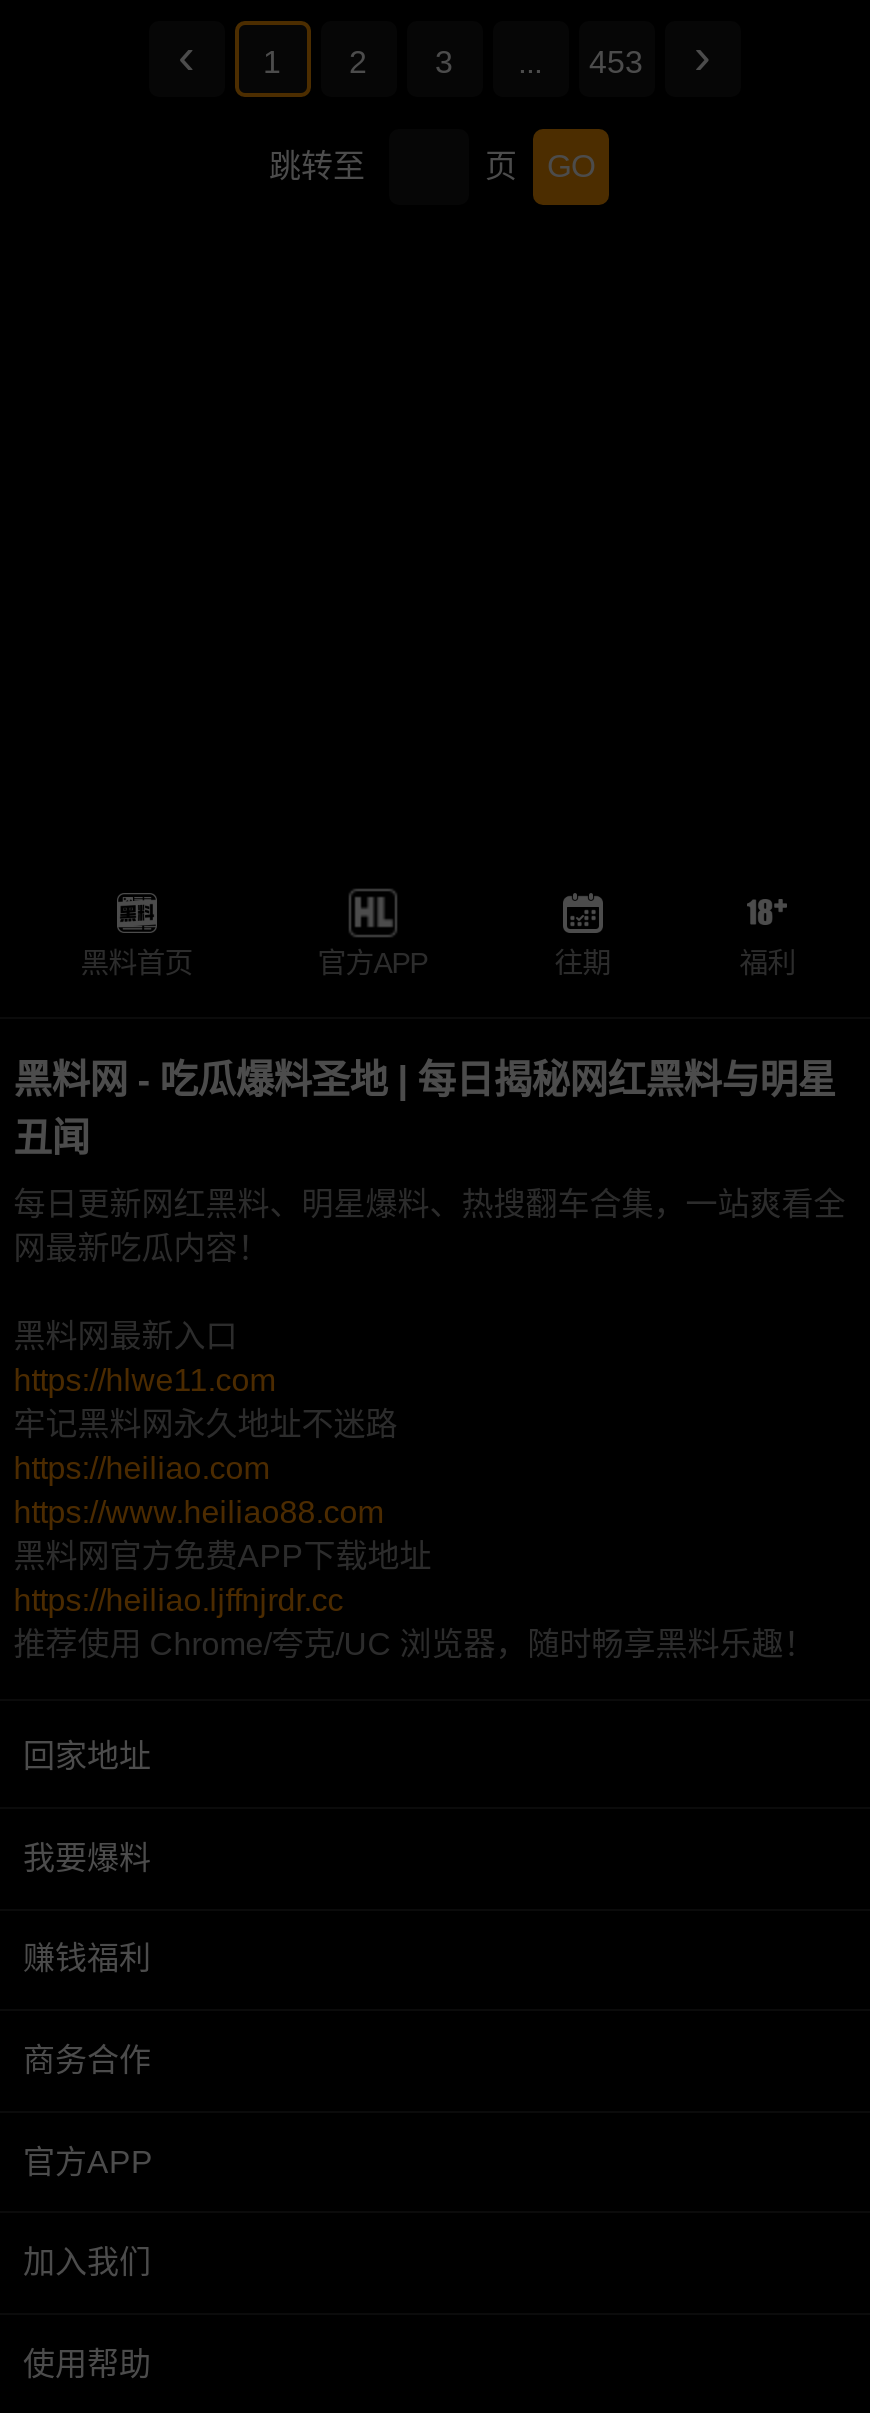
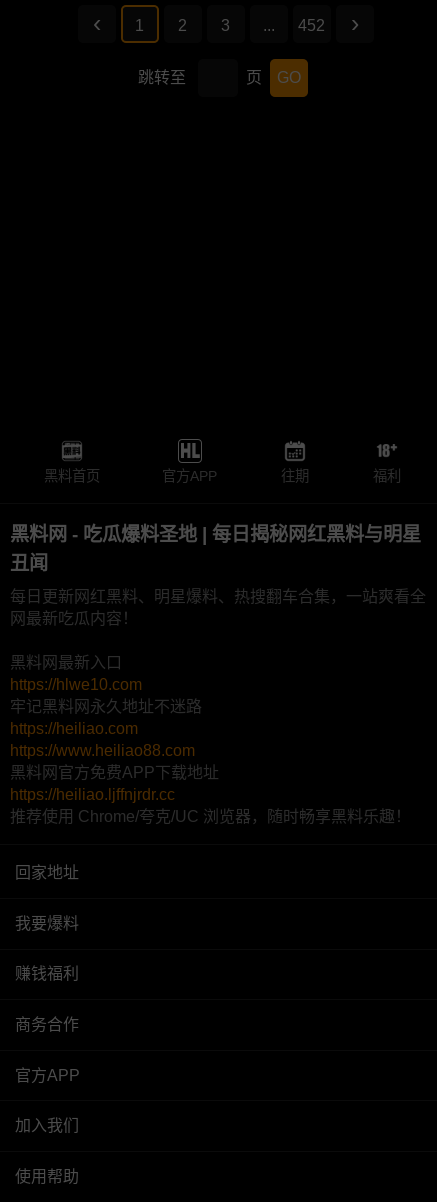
- 453
+ 452

- https://hlwe11.com
+ https://hlwe10.com
